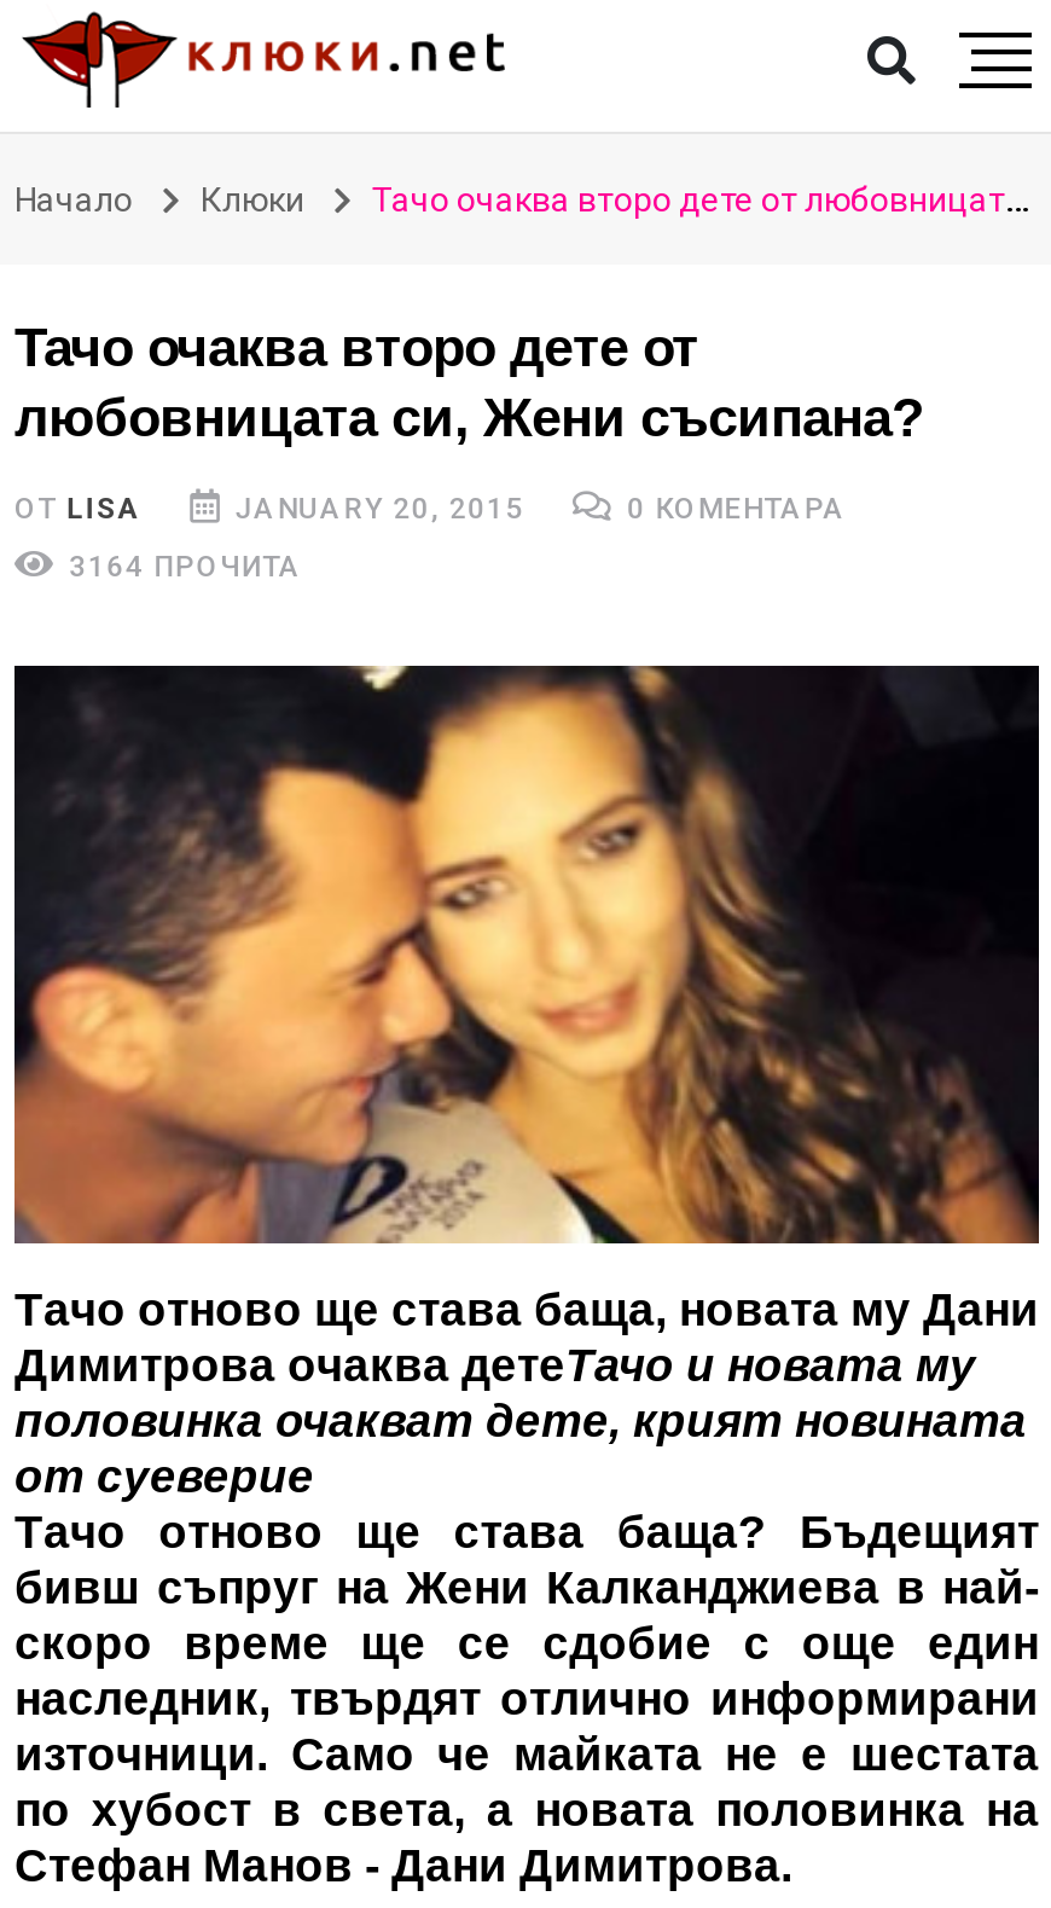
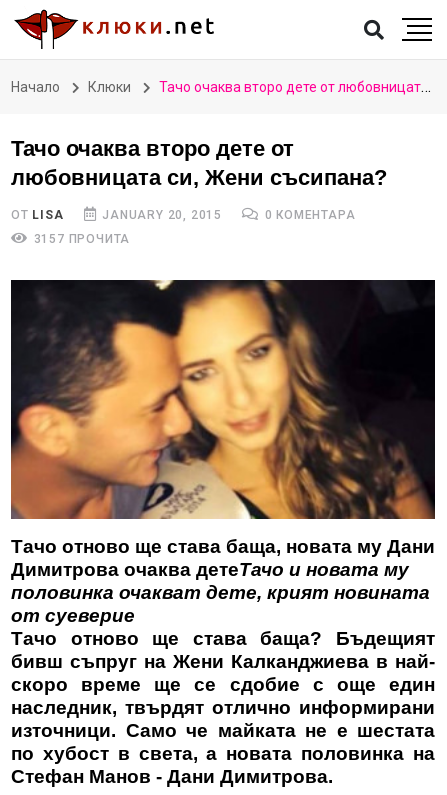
- 3164 ПРОЧИТА
+ 3157 ПРОЧИТА
